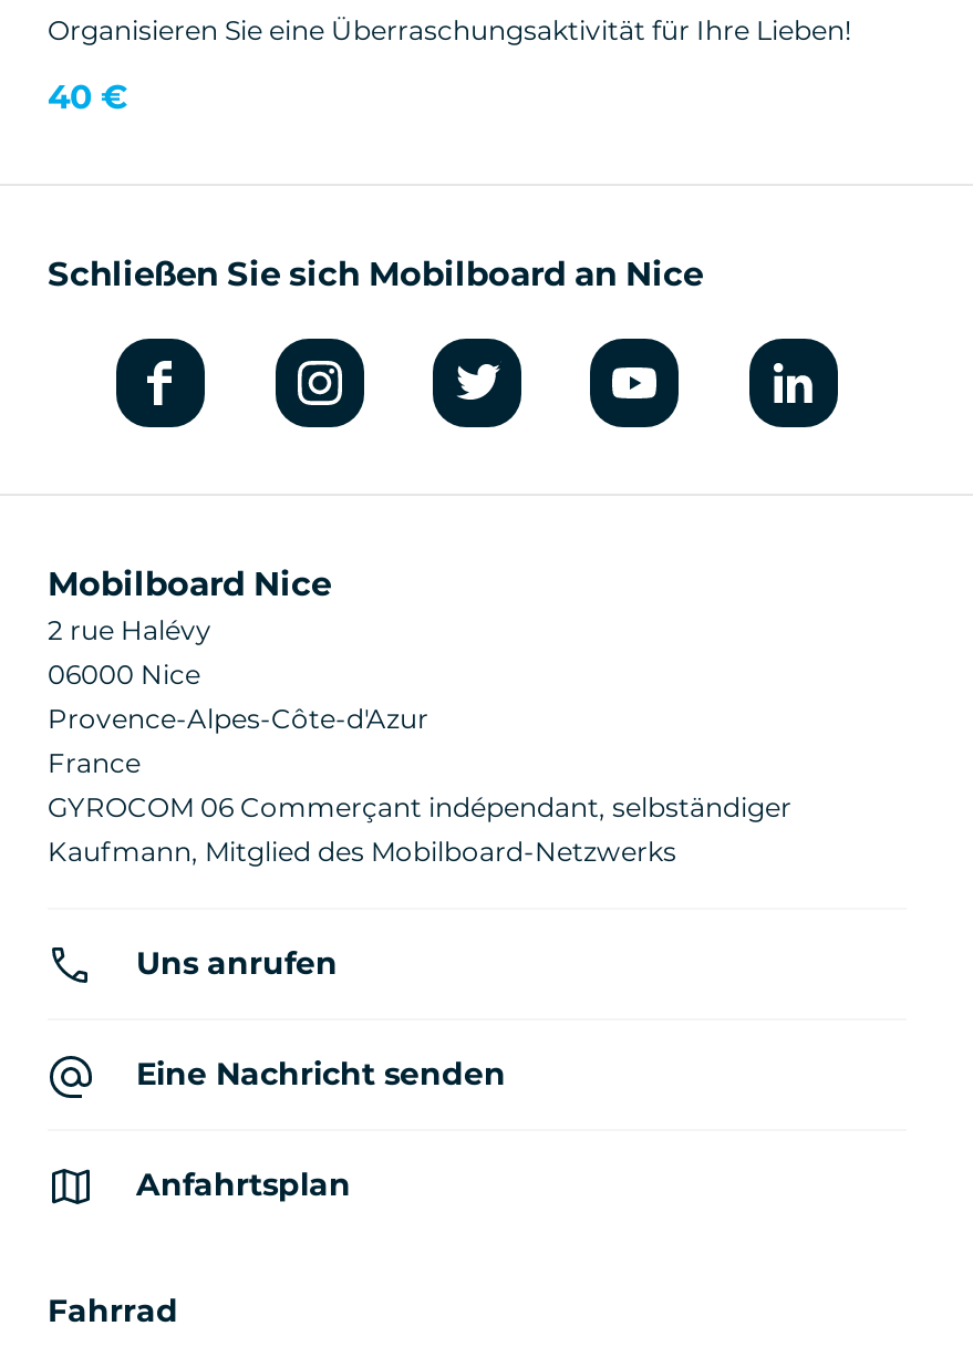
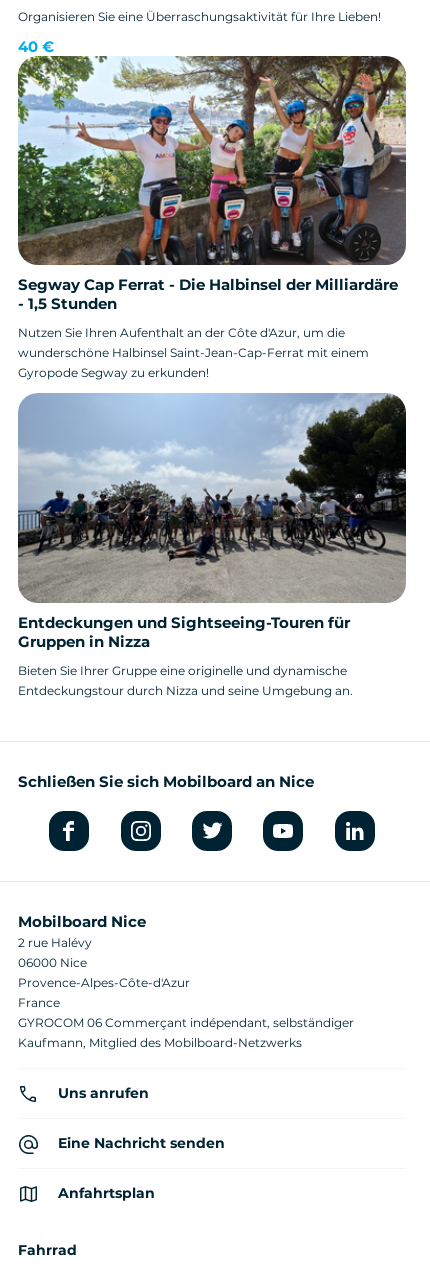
+ [image]
+ Segway Cap Ferrat - Die Halbinsel der Milliardäre
+ - 1,5 Stunden
+ Nutzen Sie Ihren Aufenthalt an der Côte d'Azur, um die
+ wunderschöne Halbinsel Saint-Jean-Cap-Ferrat mit einem
+ Gyropode Segway zu erkunden!

+ [image]
+ Entdeckungen und Sightseeing-Touren für
+ Gruppen in Nizza
+ Bieten Sie Ihrer Gruppe eine originelle und dynamische
+ Entdeckungstour durch Nizza und seine Umgebung an.
